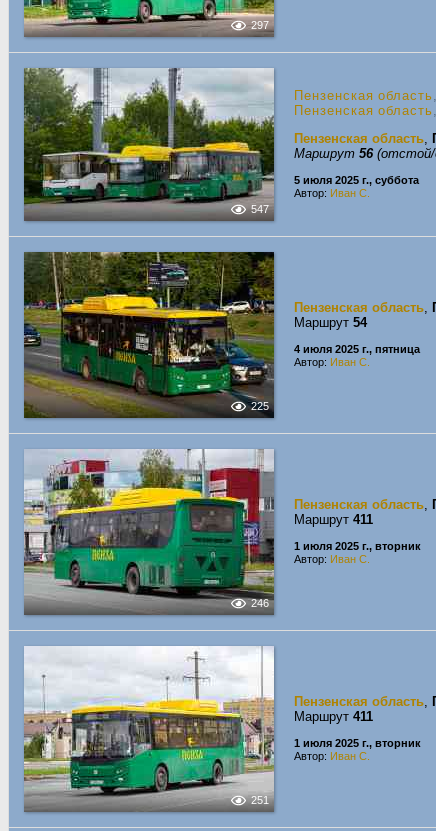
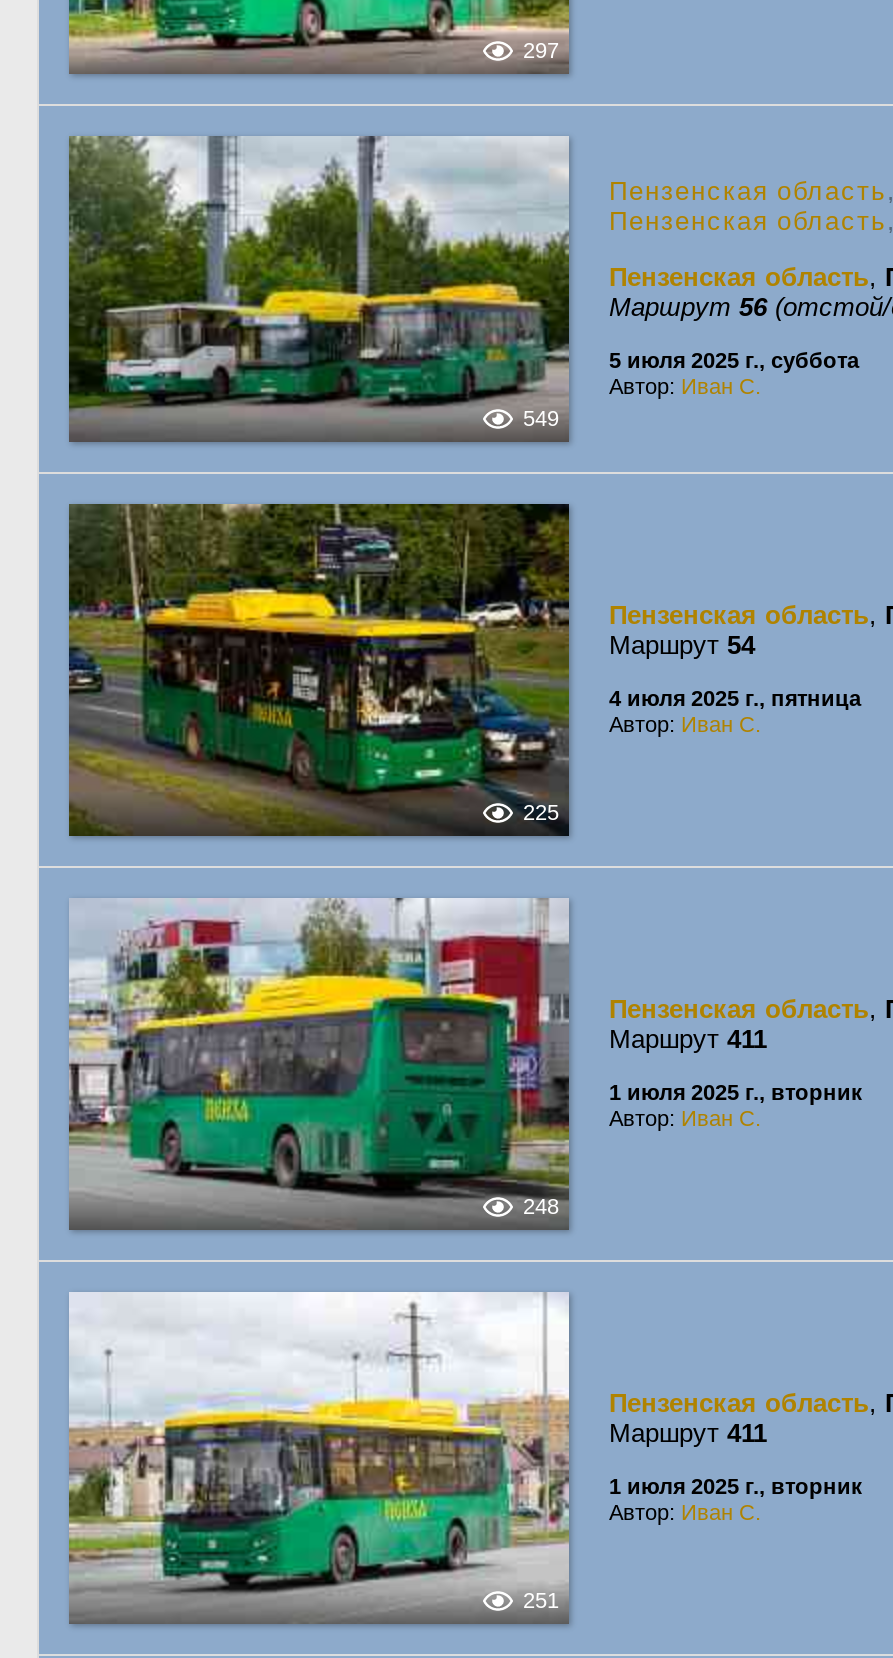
- 547
+ 549

- 246
+ 248
